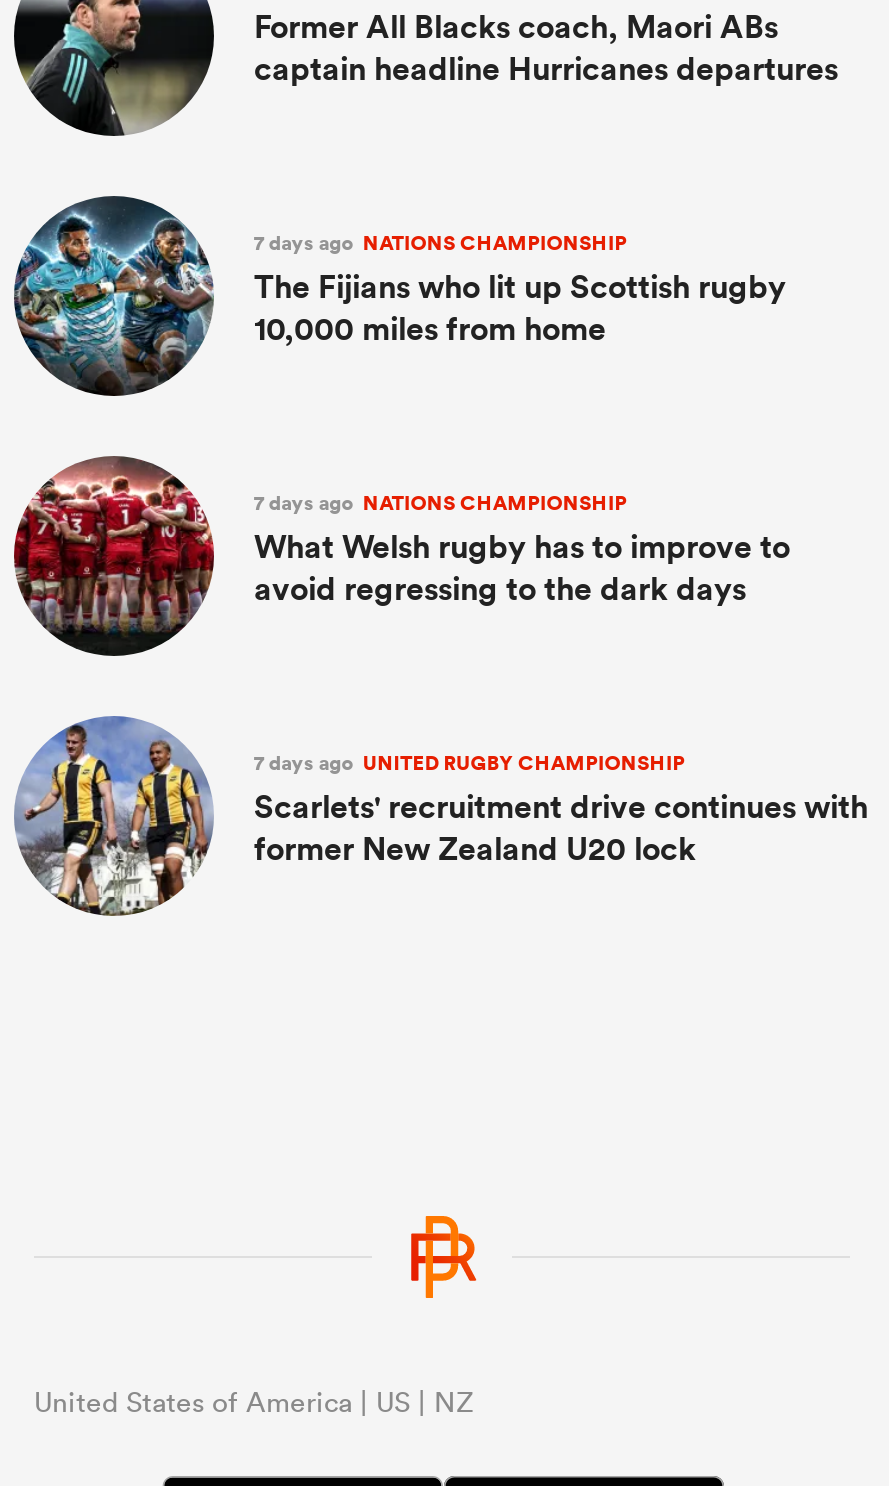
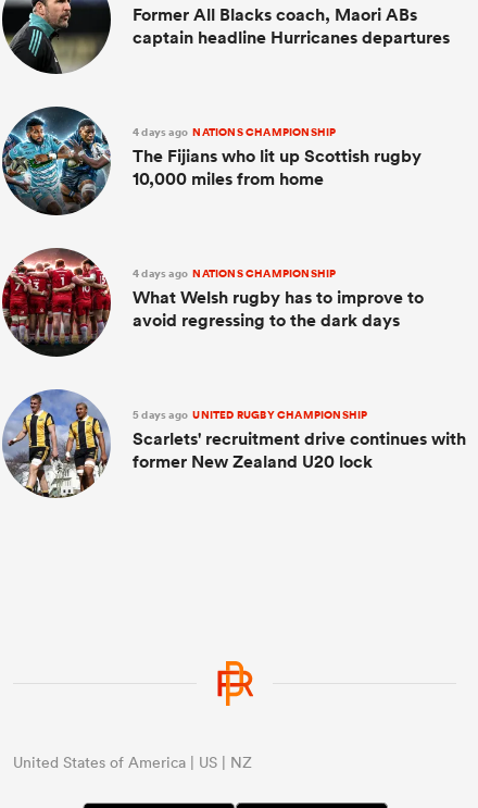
- 7 days ago NATIONS CHAMPIONSHIP
+ 4 days ago NATIONS CHAMPIONSHIP

- 7 days ago NATIONS CHAMPIONSHIP
+ 4 days ago NATIONS CHAMPIONSHIP

- 7 days ago UNITED RUGBY CHAMPIONSHIP
+ 5 days ago UNITED RUGBY CHAMPIONSHIP
